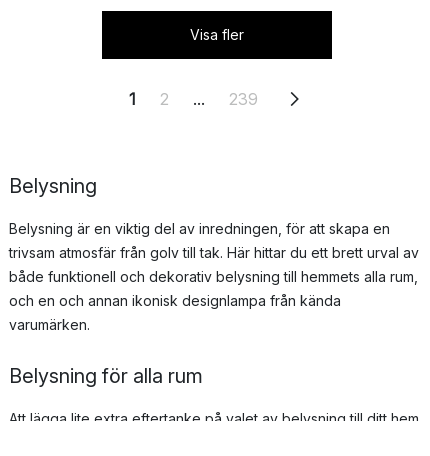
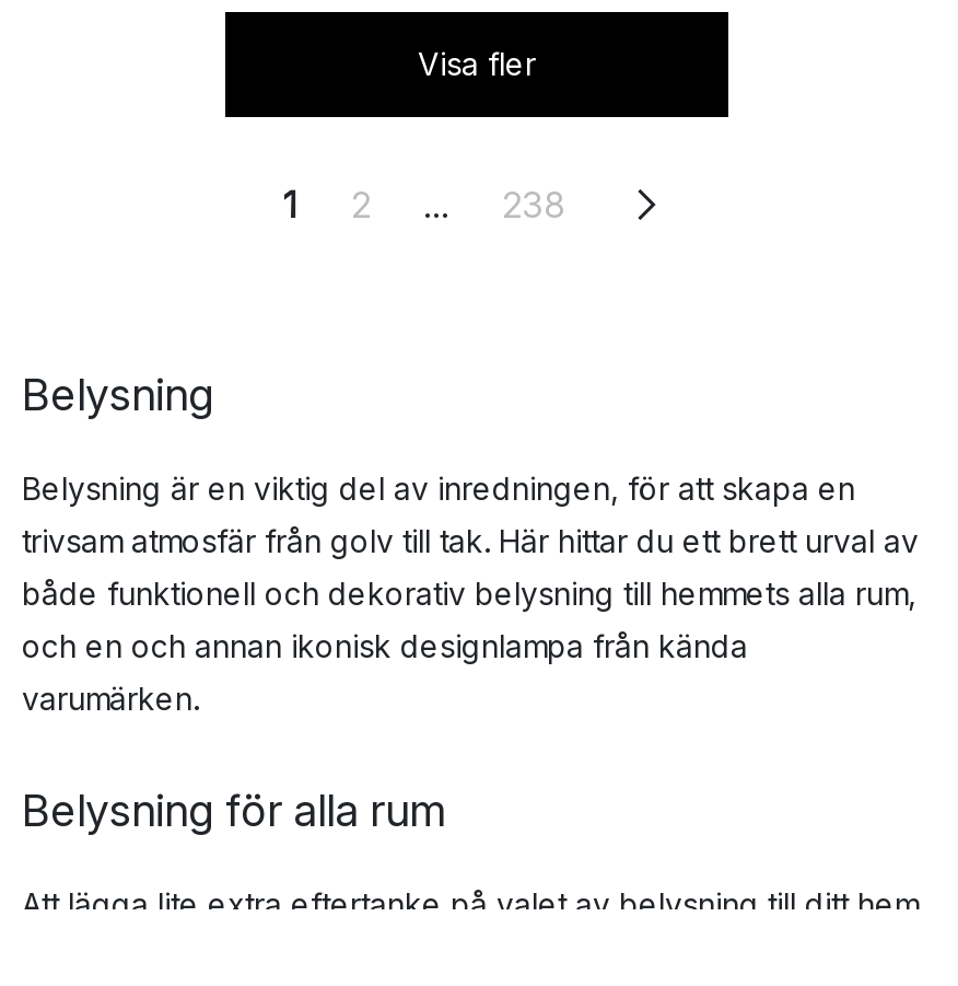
- 239
+ 238
